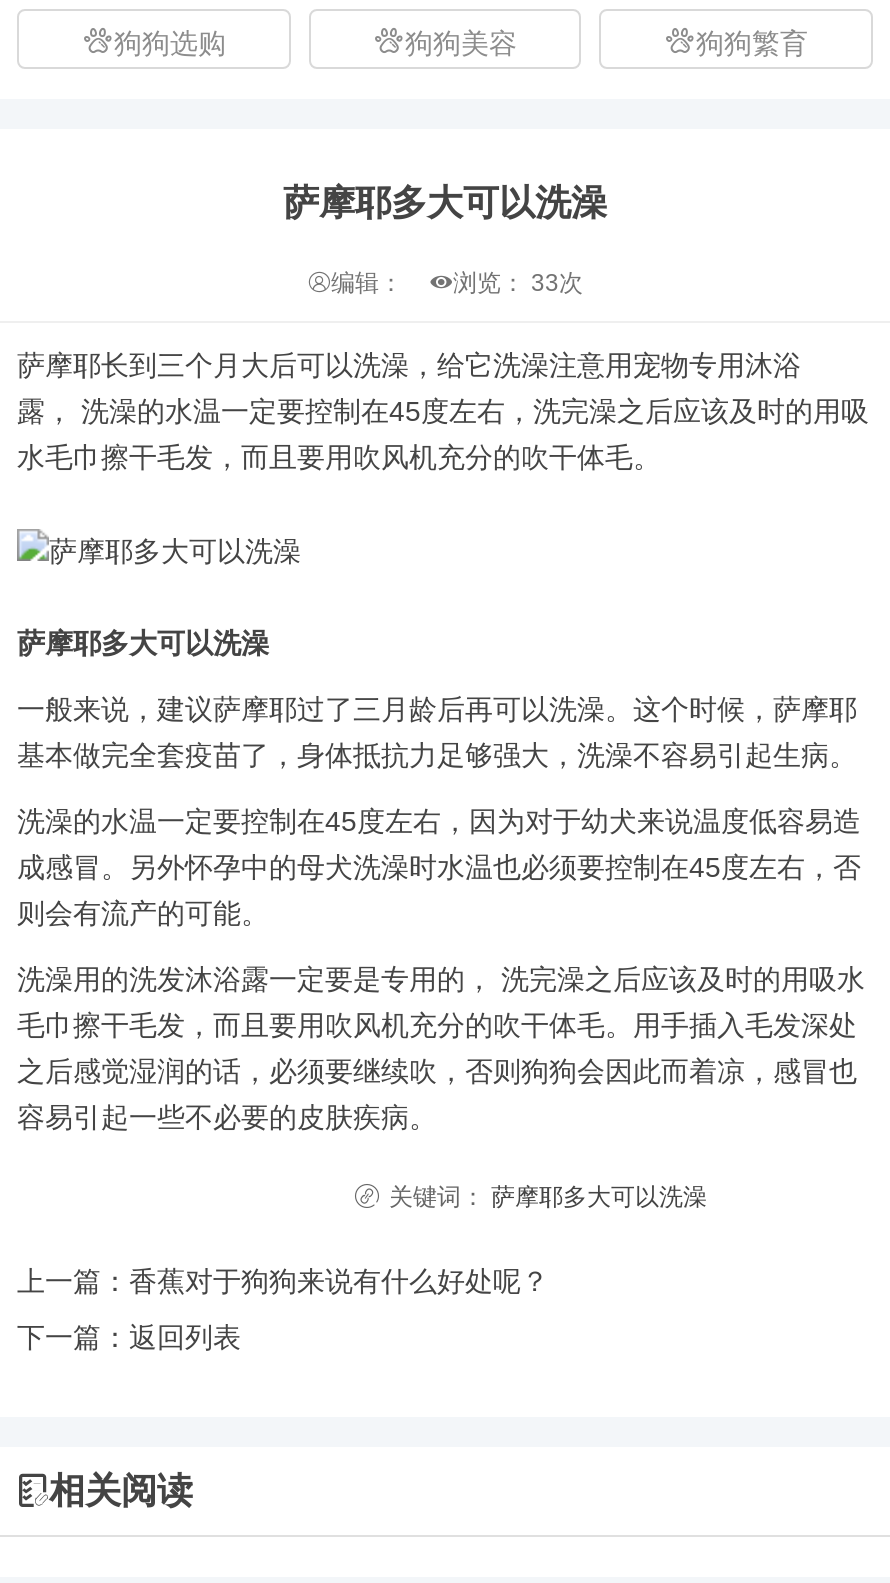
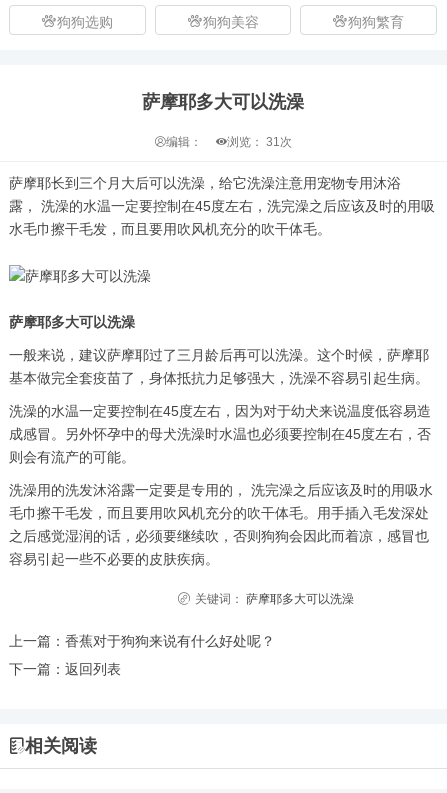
- 编辑： 浏览：33次
+ 编辑： 浏览：31次
